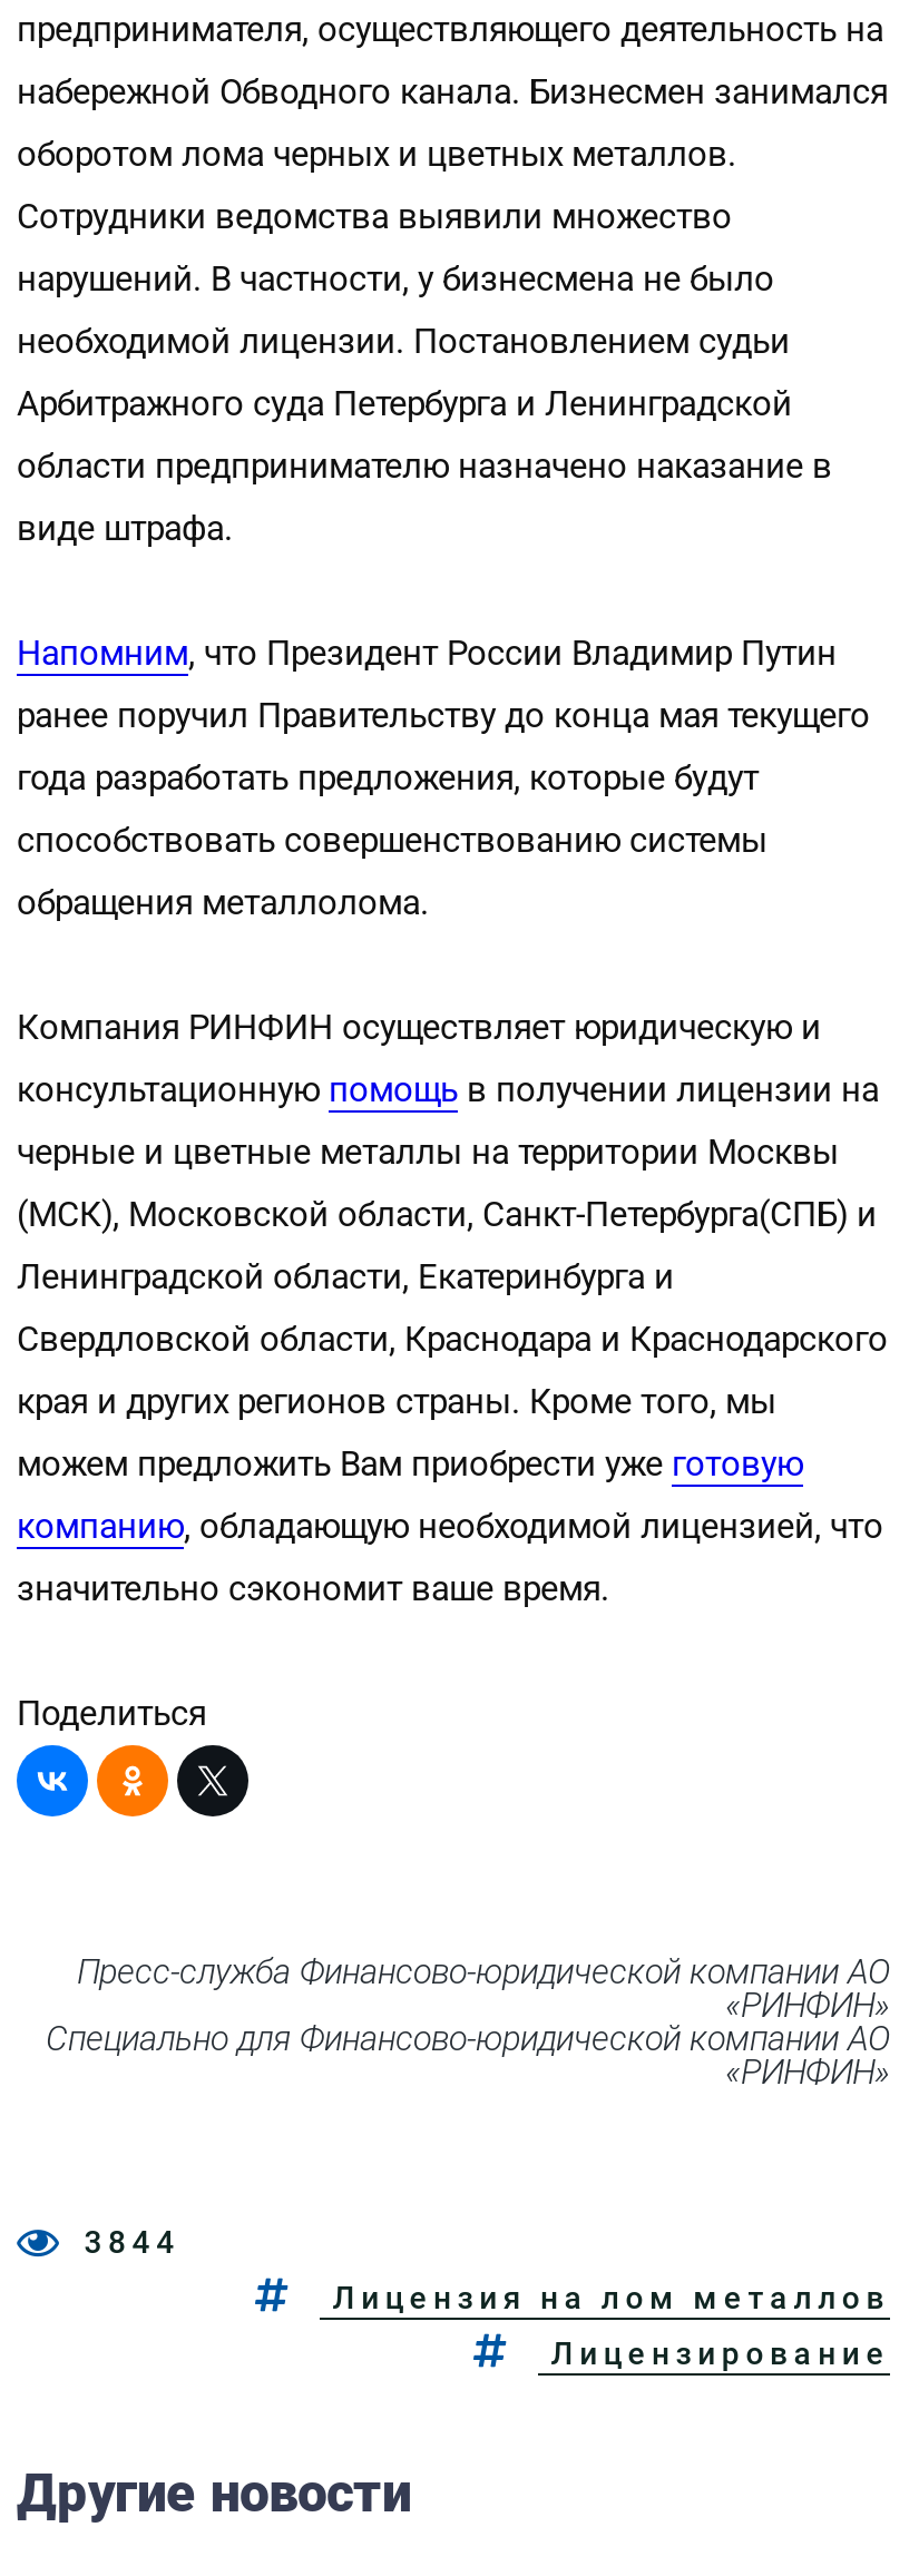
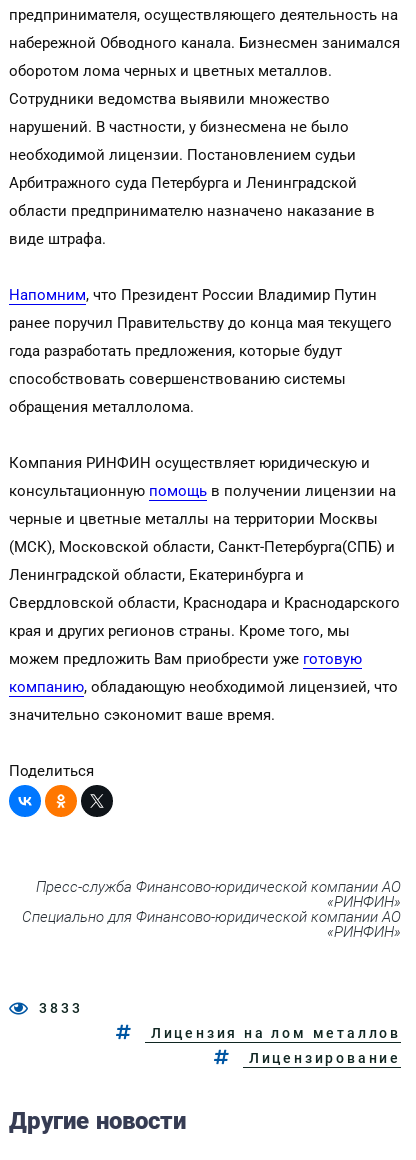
- 3844
+ 3833
